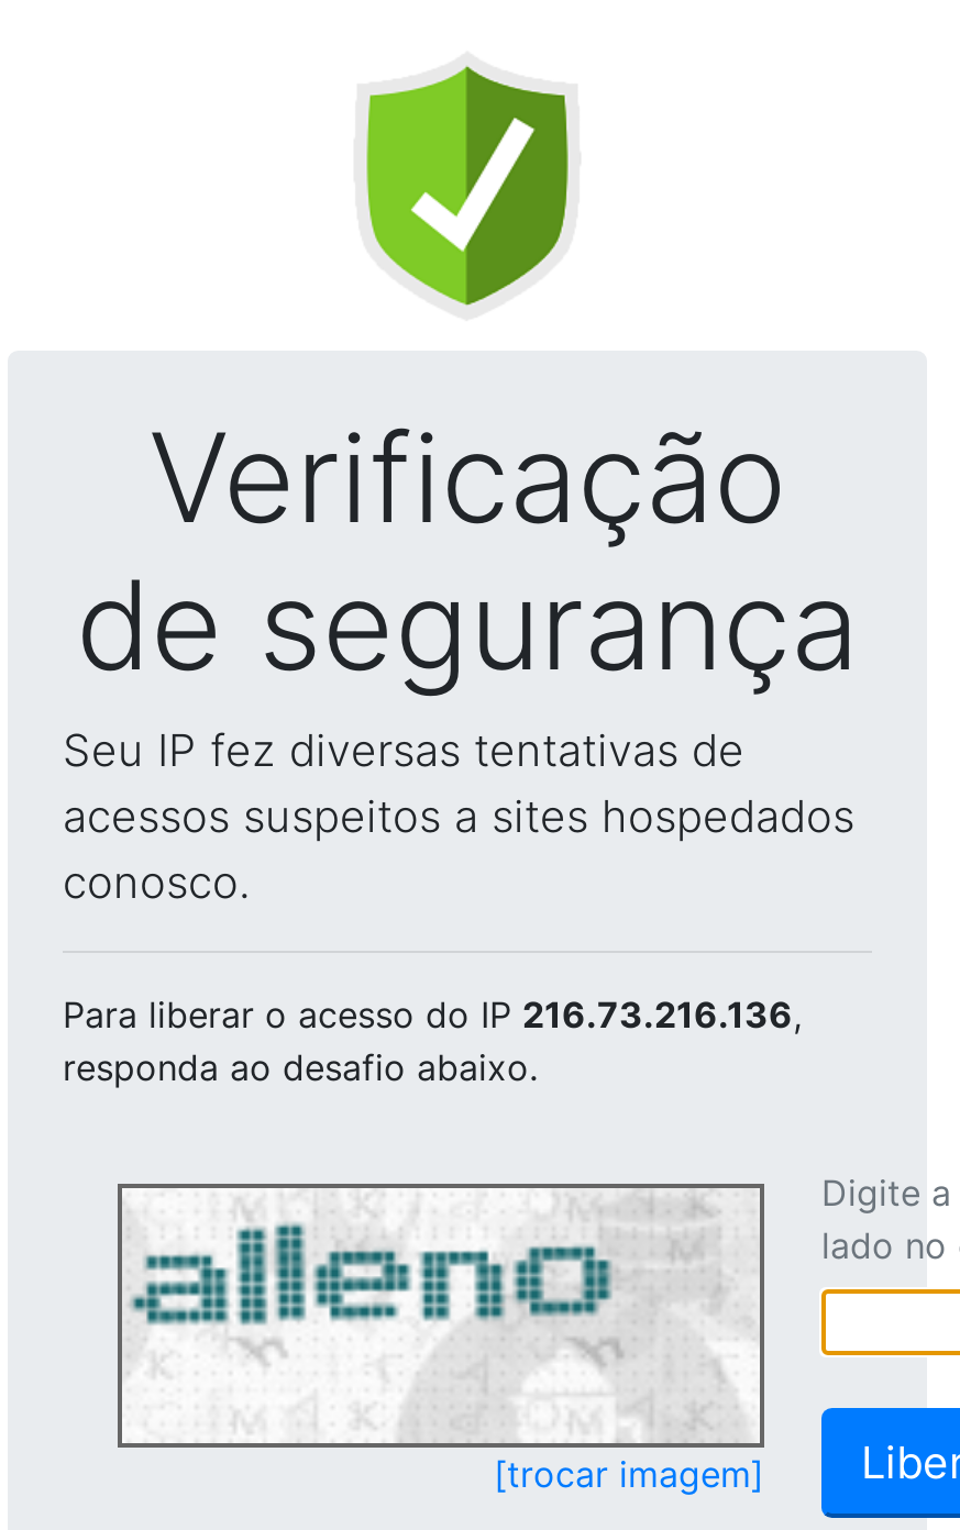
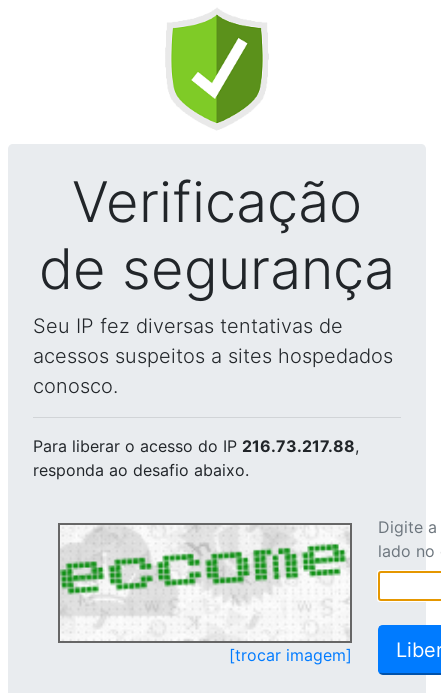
- Para liberar o acesso do IP 216.73.216.136,
+ Para liberar o acesso do IP 216.73.217.88,

- [image]
+ [image]
